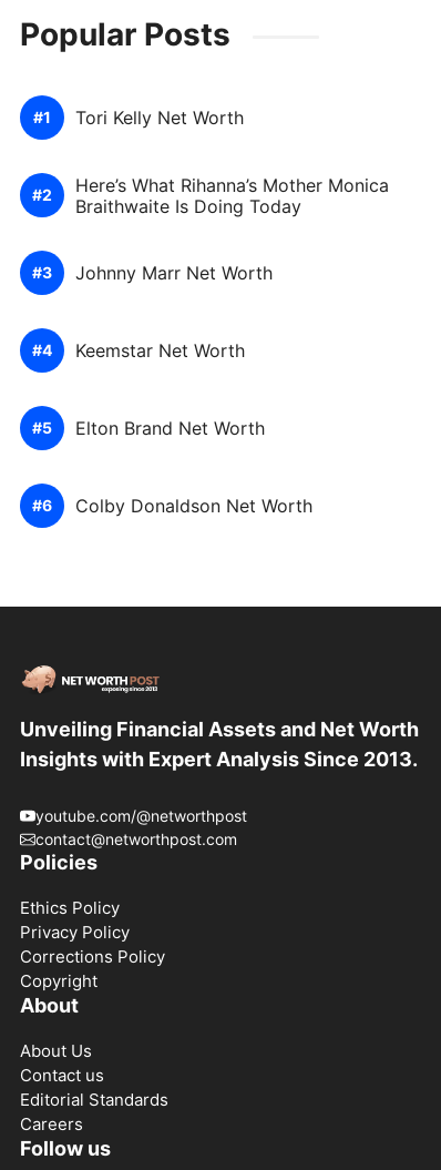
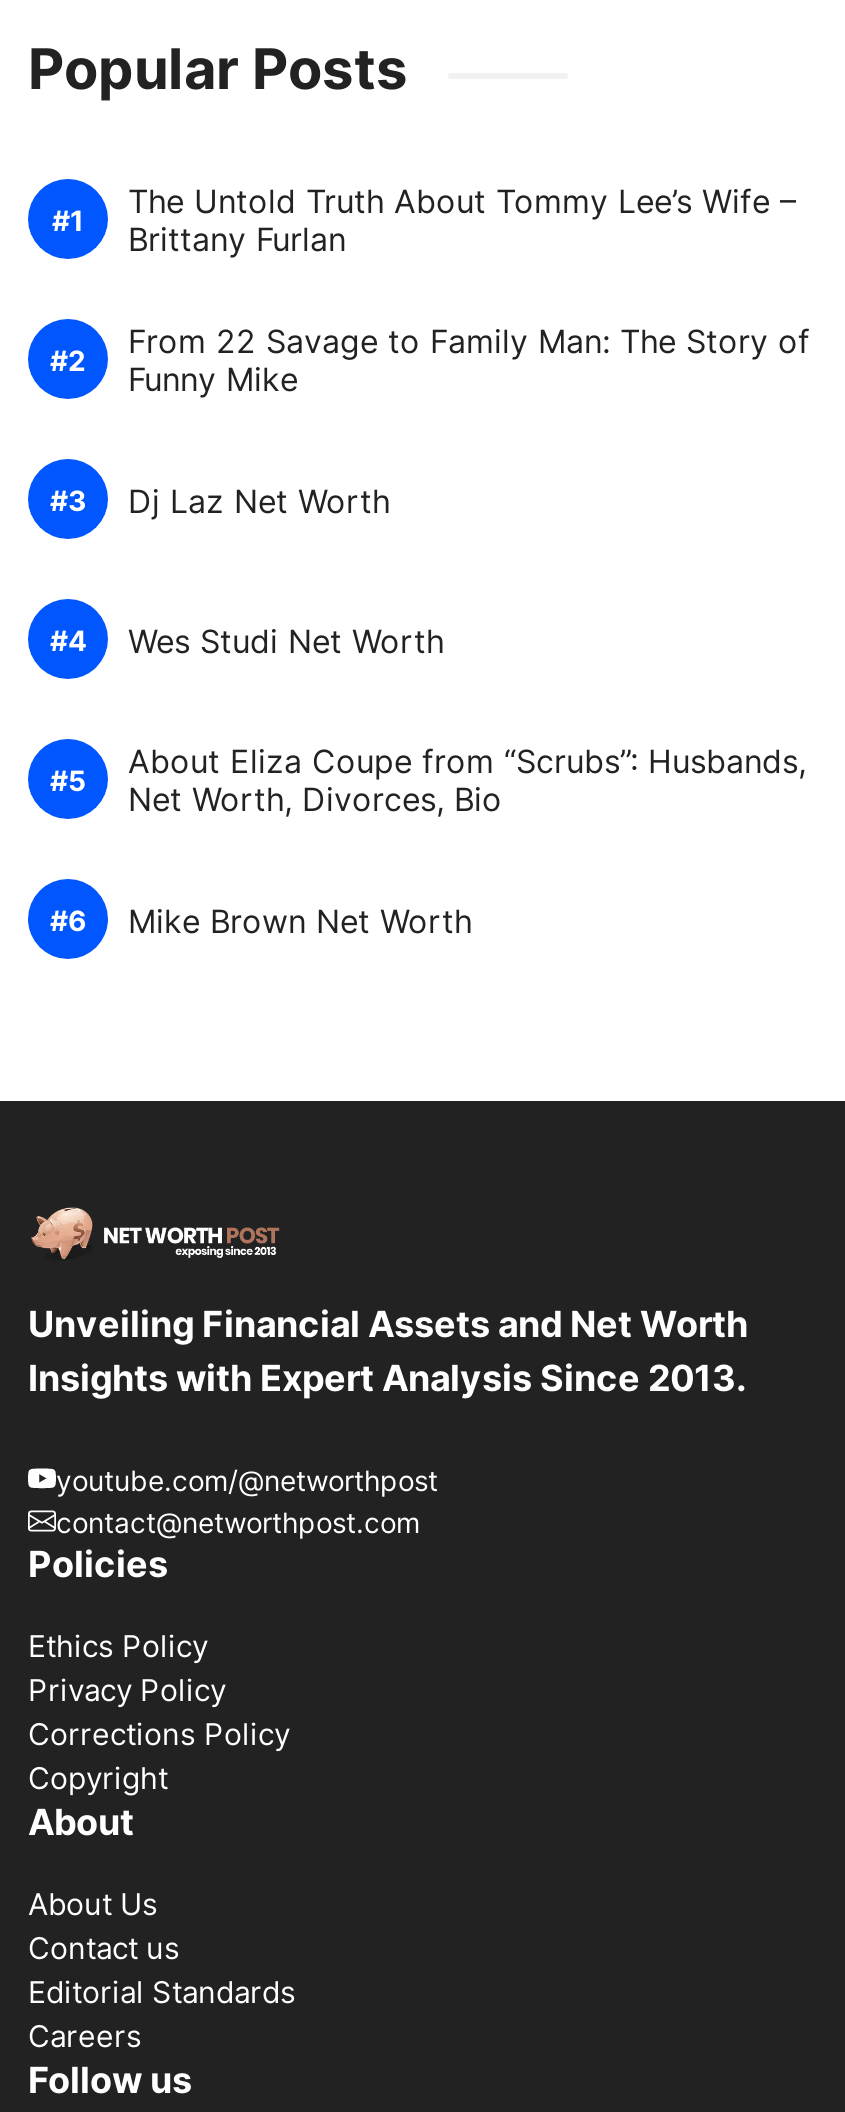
- Tori Kelly Net Worth
+ The Untold Truth About Tommy Lee’s Wife –
+ Brittany Furlan

- Here’s What Rihanna’s Mother Monica
- Braithwaite Is Doing Today
+ From 22 Savage to Family Man: The Story of
+ Funny Mike

- Johnny Marr Net Worth
+ Dj Laz Net Worth

- Keemstar Net Worth
+ Wes Studi Net Worth

- Elton Brand Net Worth
+ About Eliza Coupe from “Scrubs”: Husbands,
+ Net Worth, Divorces, Bio

- Colby Donaldson Net Worth
+ Mike Brown Net Worth
